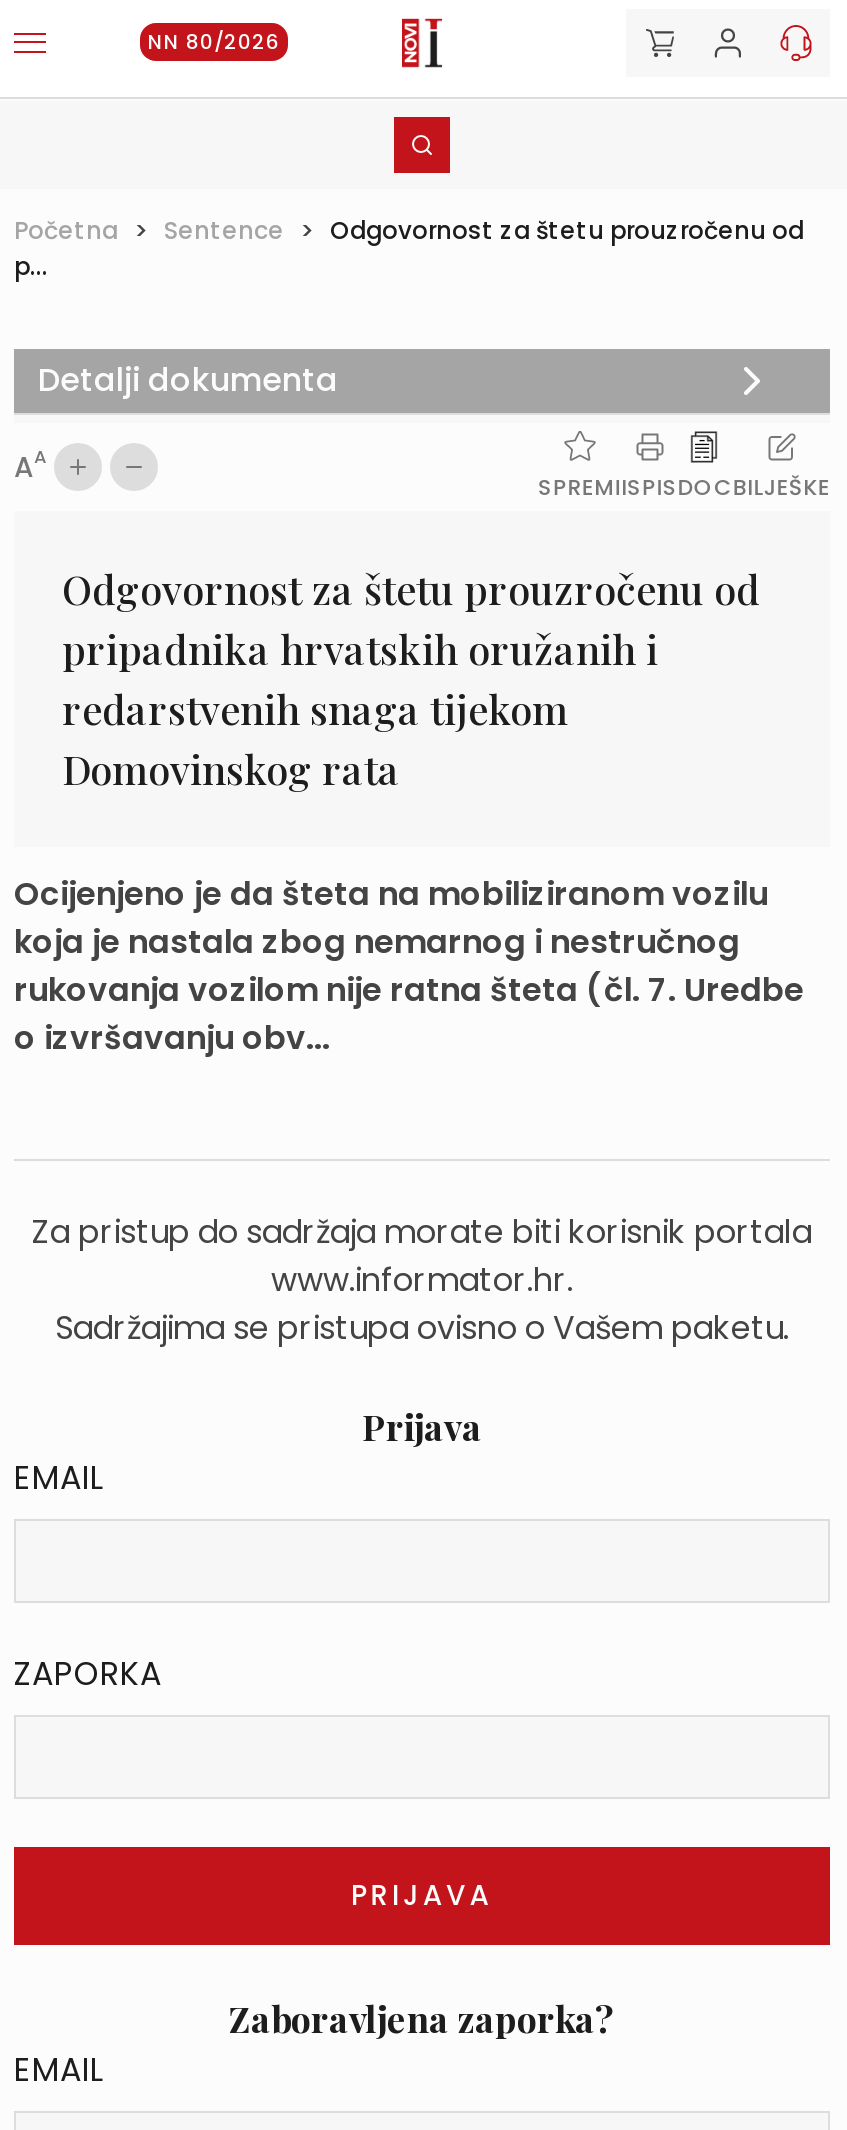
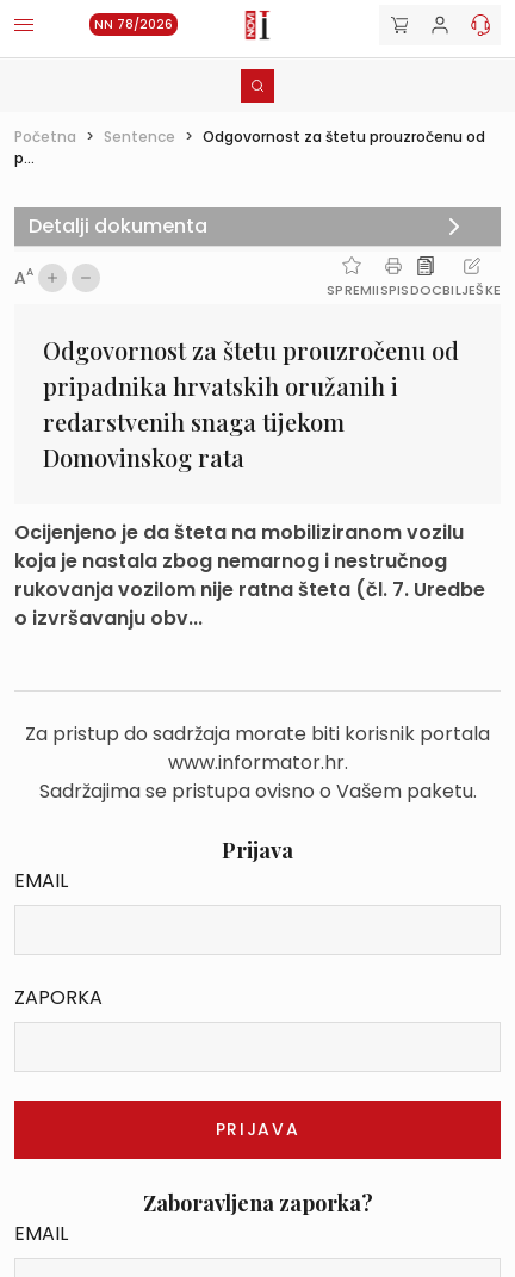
- NN 80/2026
+ NN 78/2026
